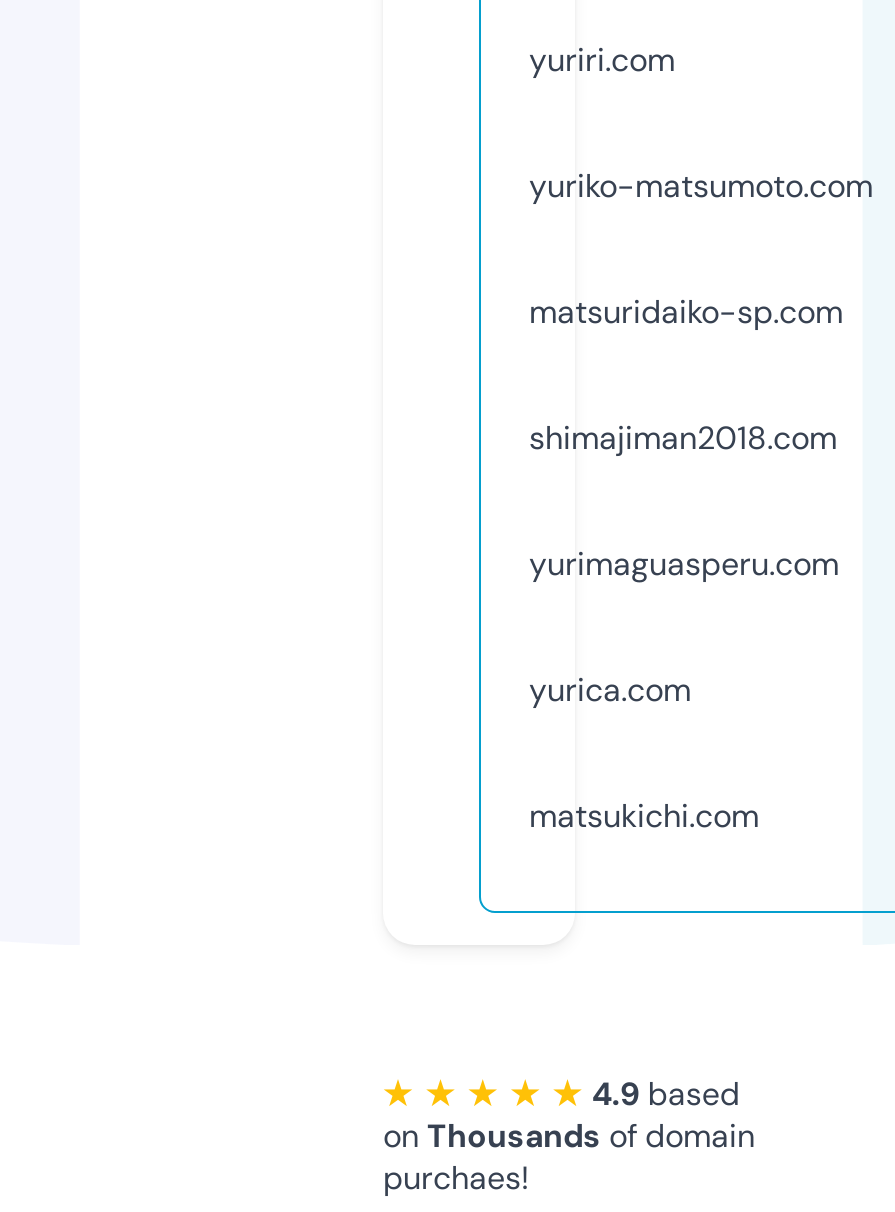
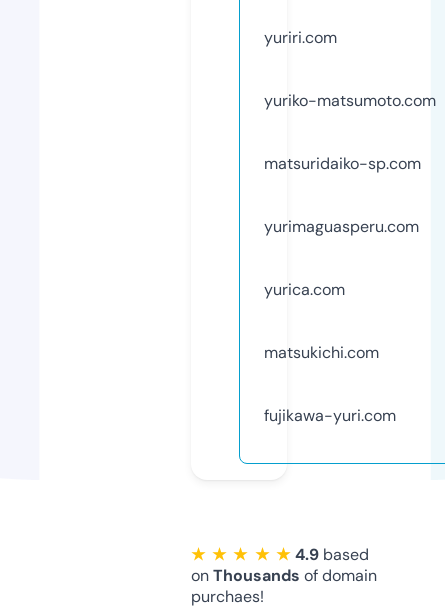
- shimajiman2018.com

moved up: yurimaguasperu.com | yurica.com | matsukichi.com

+ fujikawa-yuri.com
